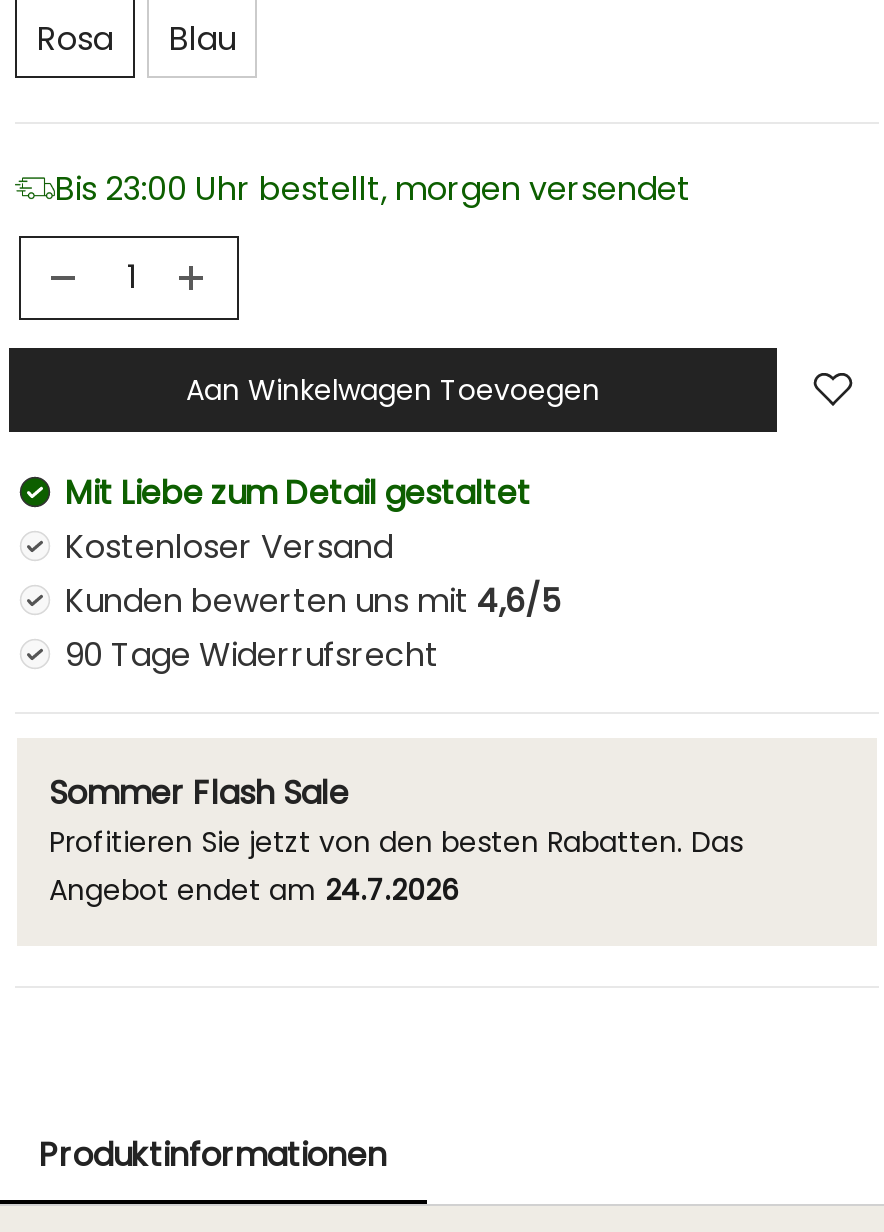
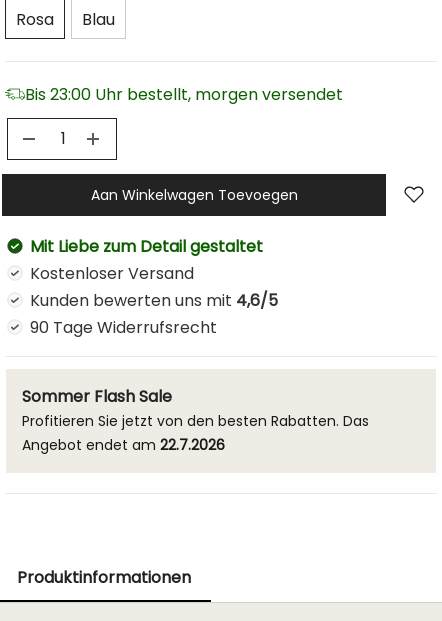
- Angebot endet am 24.7.2026
+ Angebot endet am 22.7.2026
